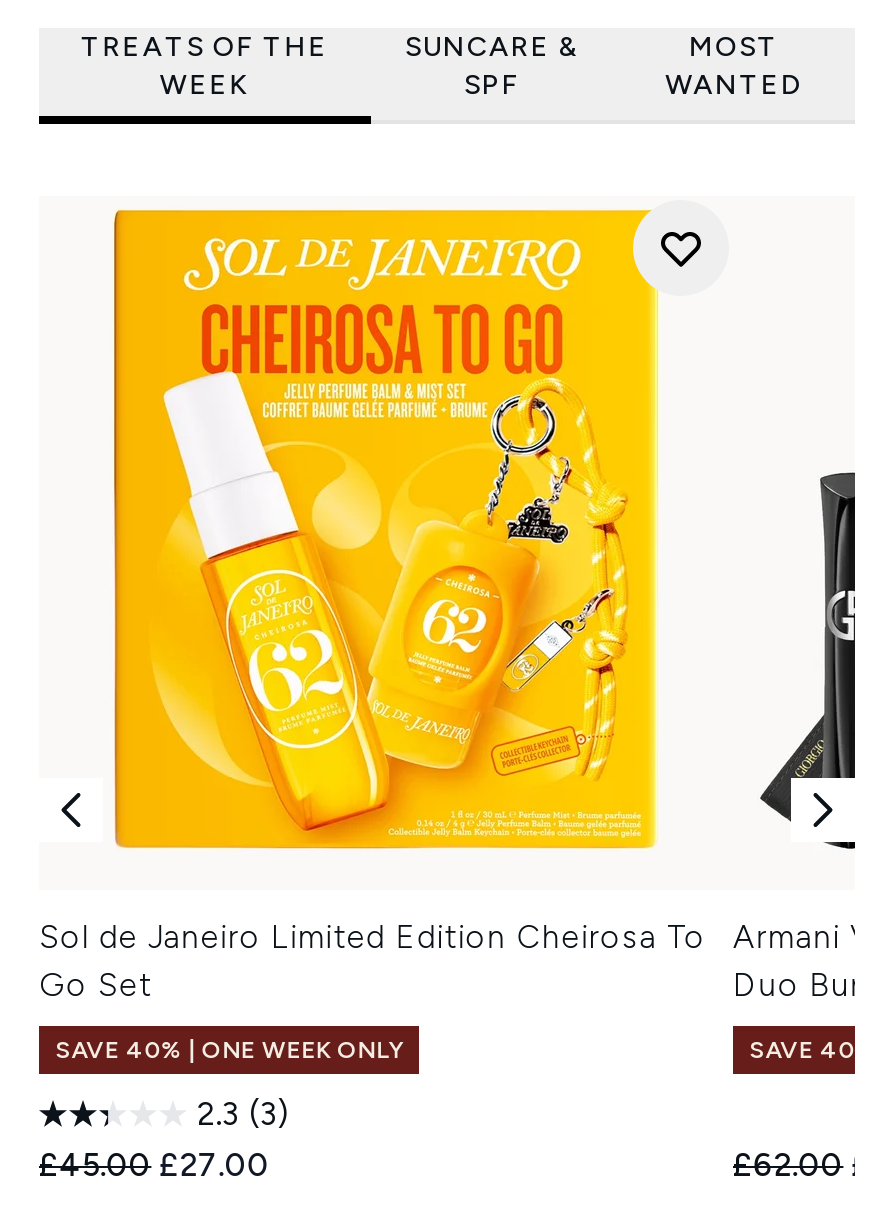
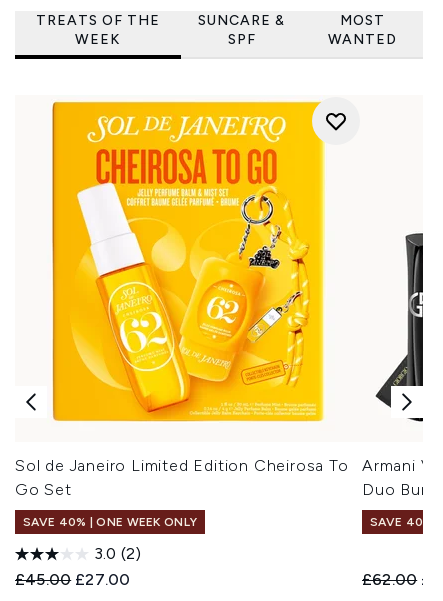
- 2.3 (3)
+ 3.0 (2)
